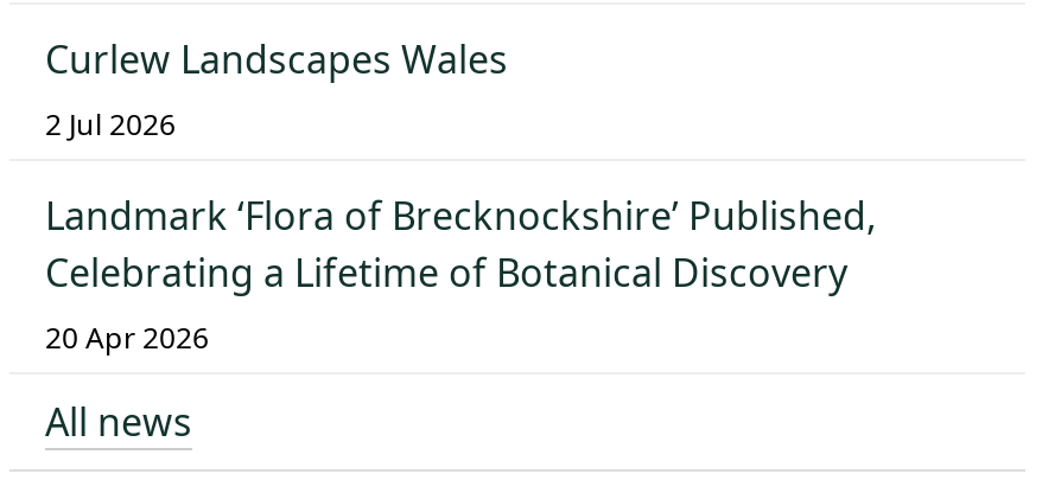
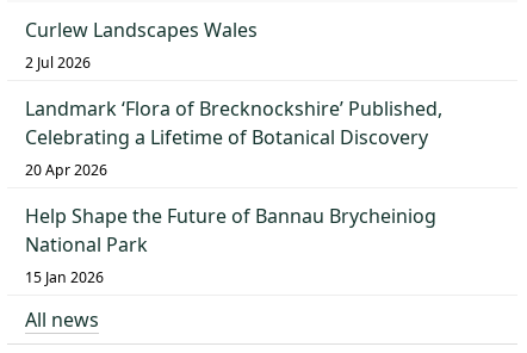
+ Help Shape the Future of Bannau Brycheiniog
+ National Park
+ 15 Jan 2026
